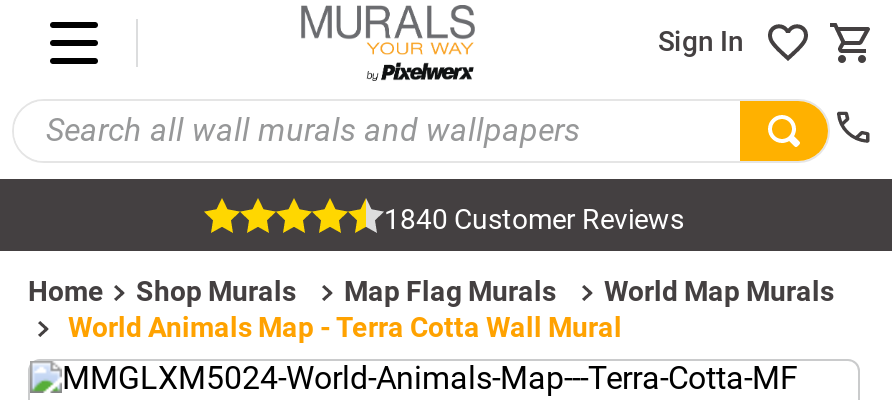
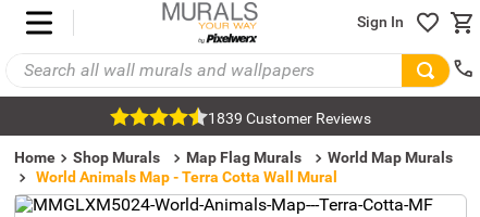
- 1840 Customer Reviews
+ 1839 Customer Reviews
